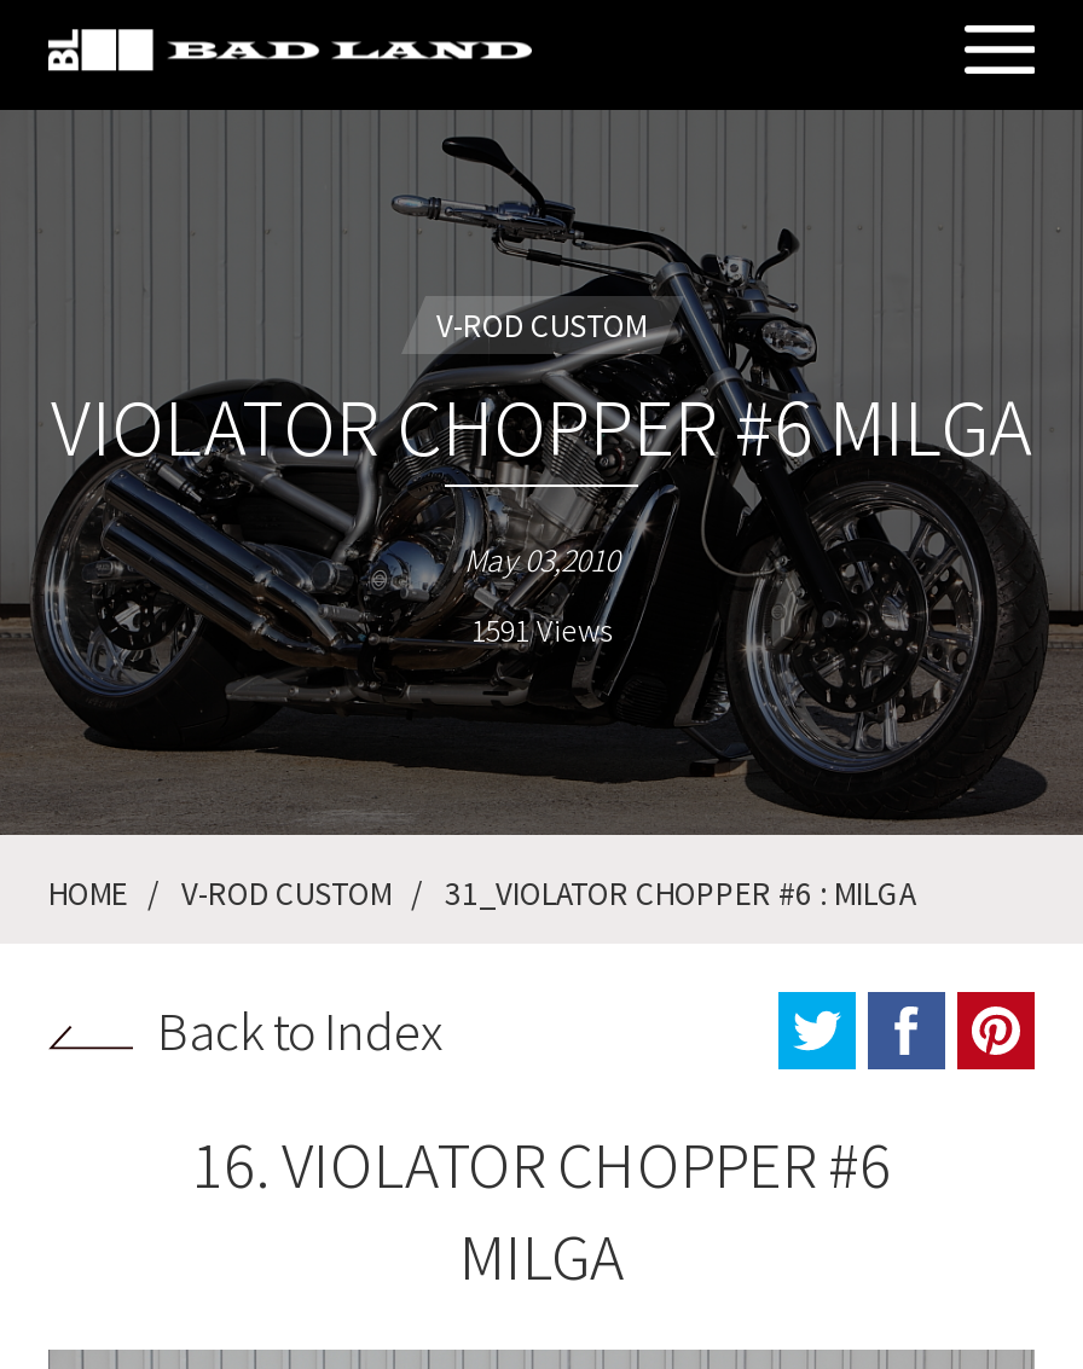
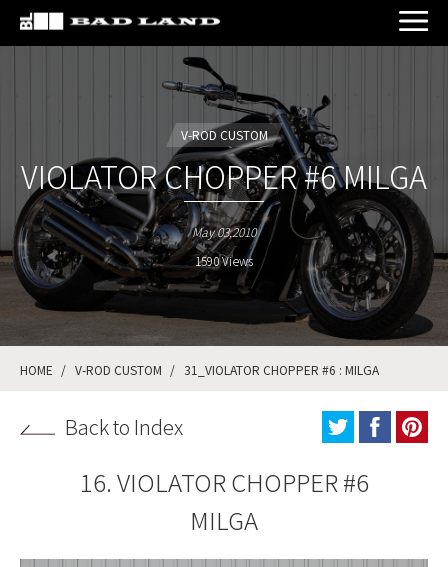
- 1591 Views
+ 1590 Views
